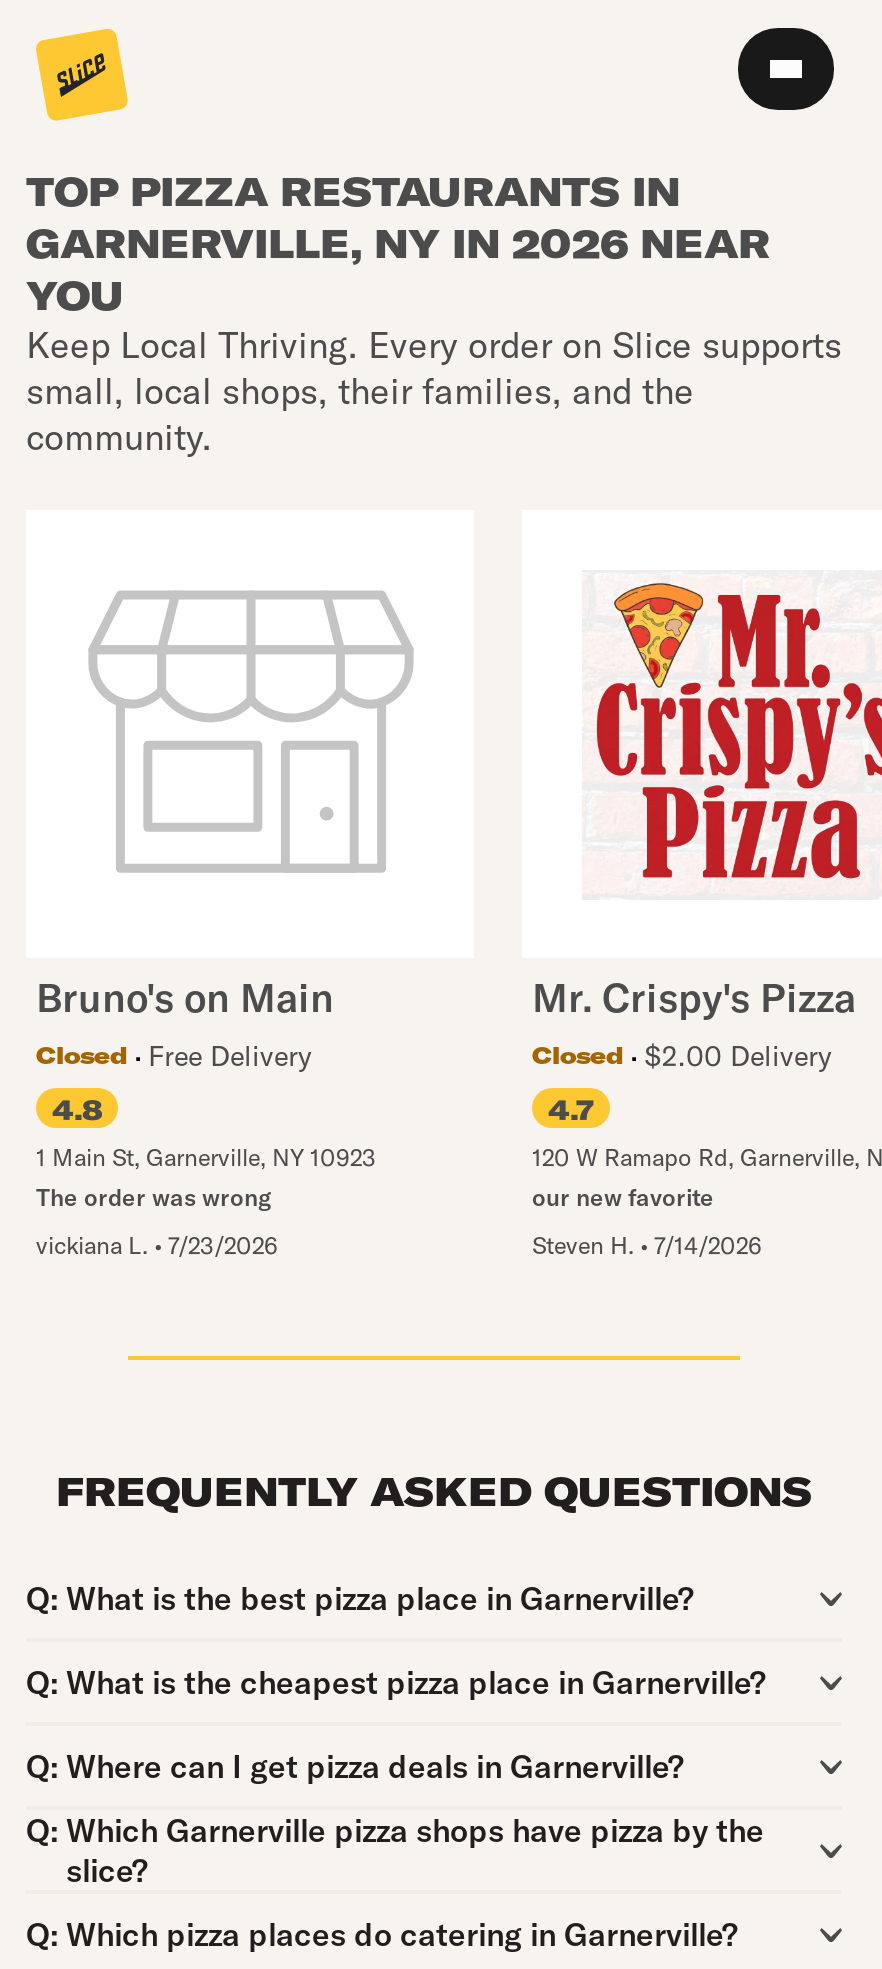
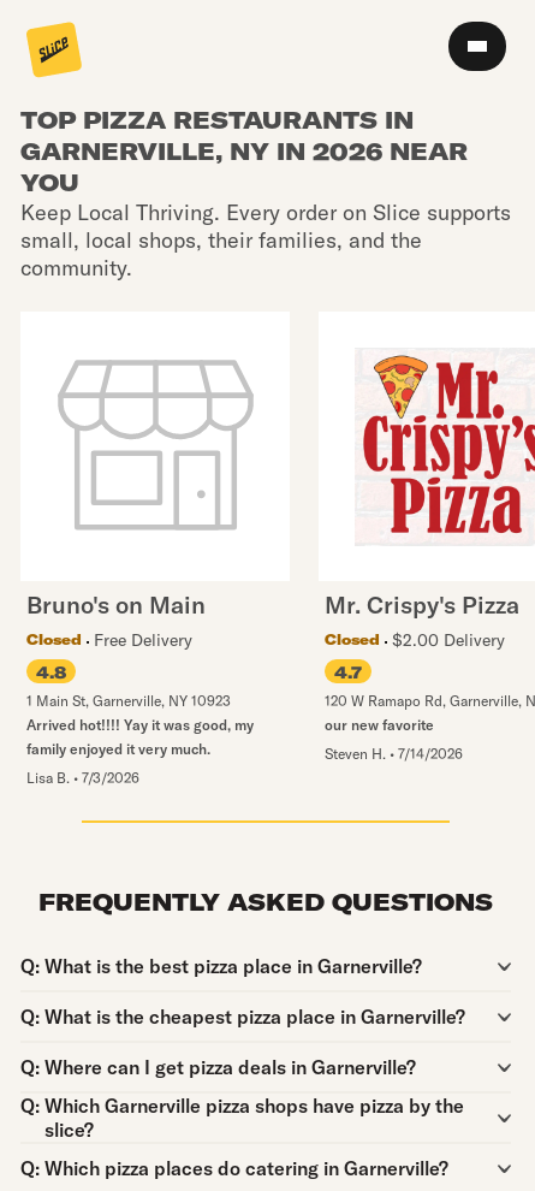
- The order was wrong
+ Arrived hot!!!! Yay it was good, my
+ family enjoyed it very much.

- vickiana L. • 7/23/2026
+ Lisa B. • 7/3/2026
